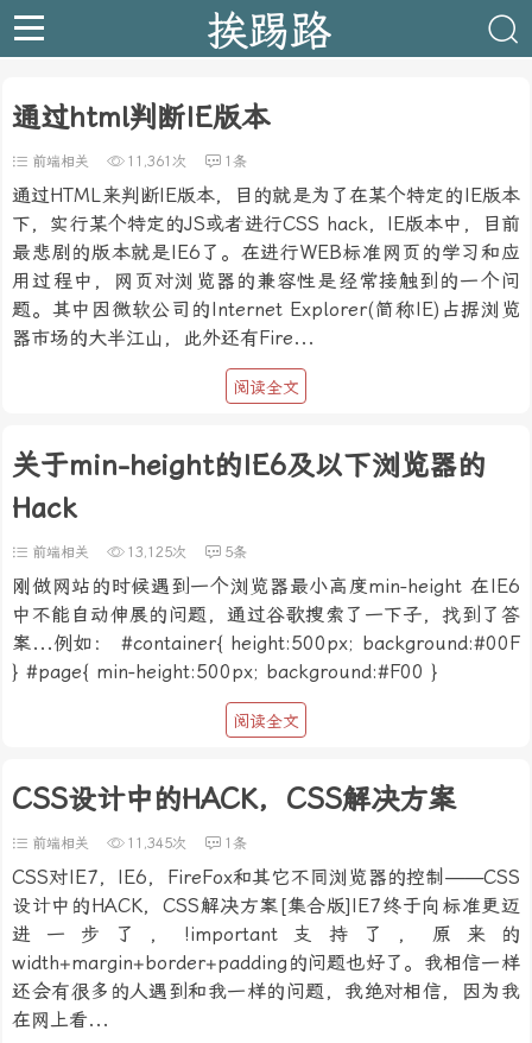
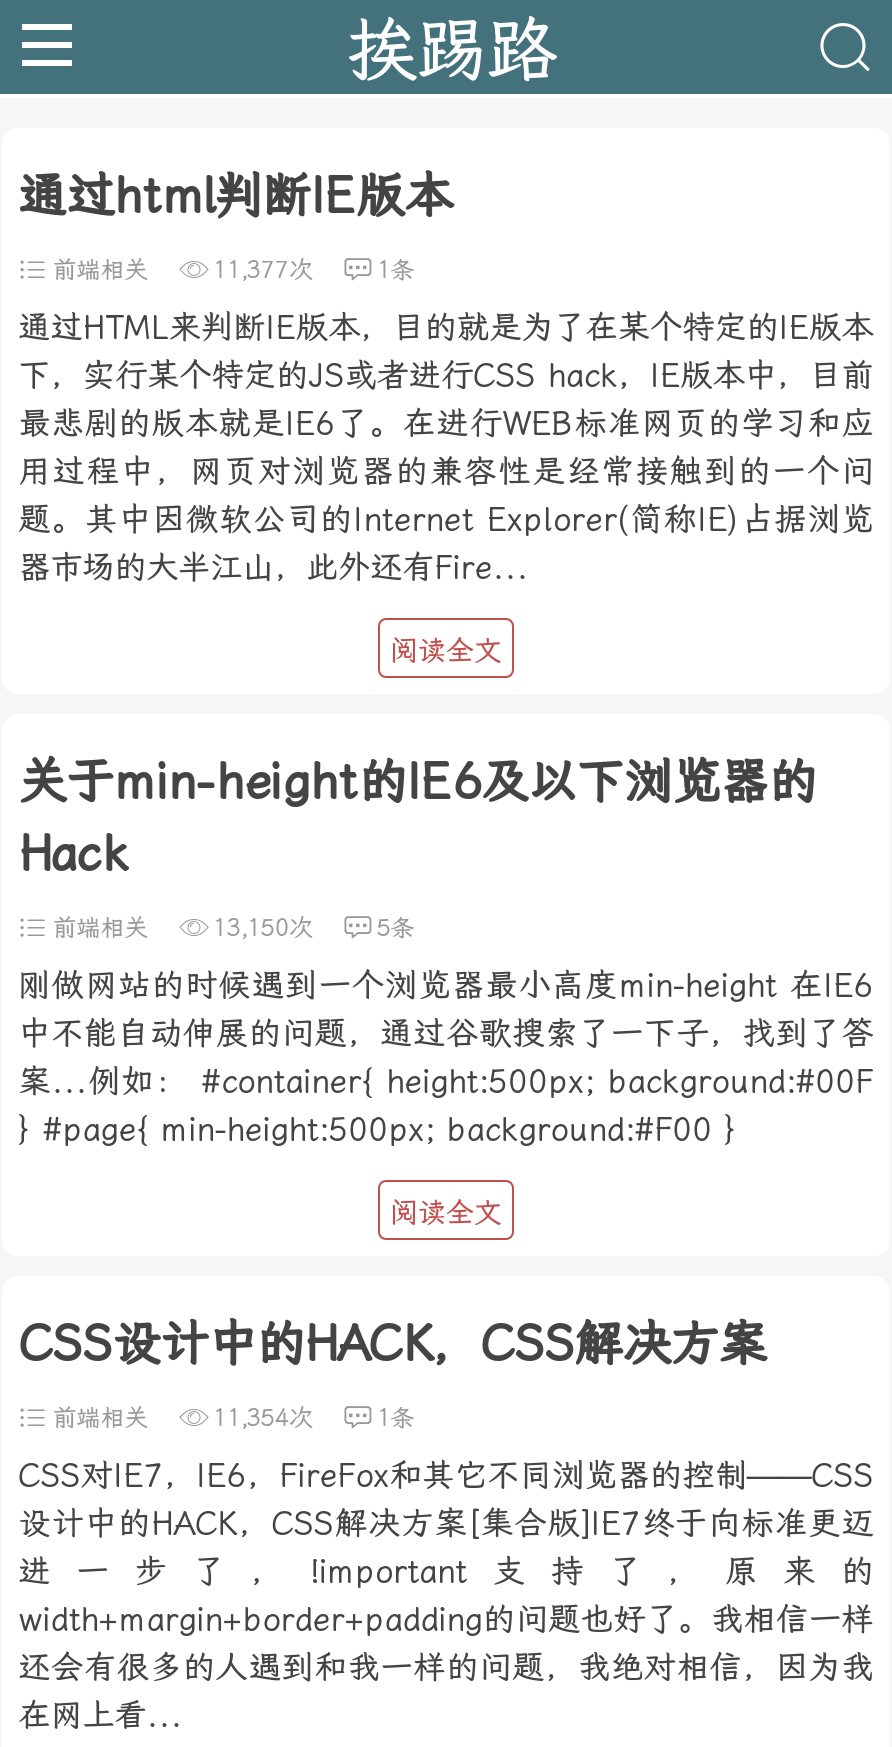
- 11,361次
+ 11,377次

- 13,125次
+ 13,150次

- 11,345次
+ 11,354次
